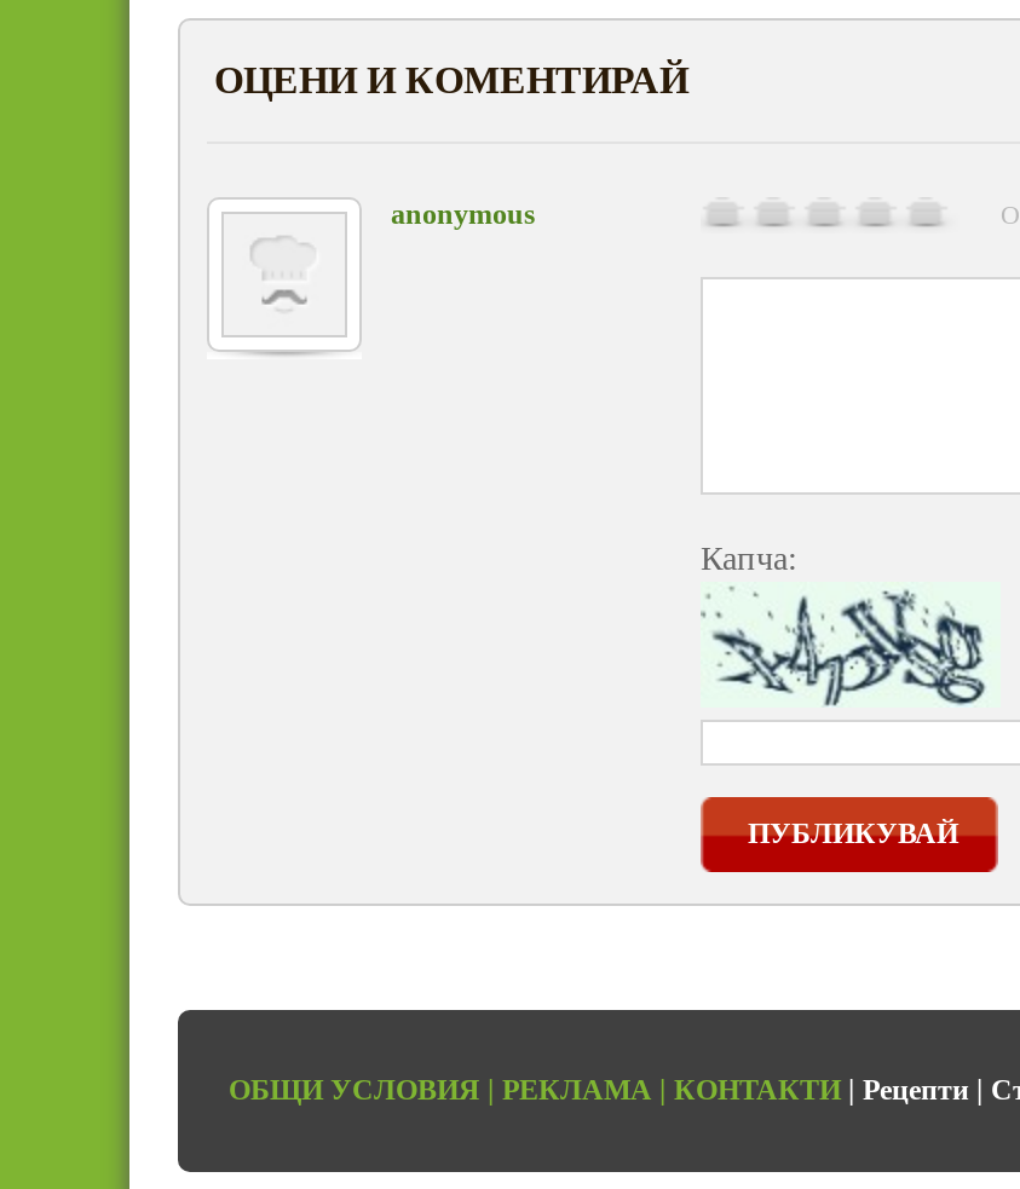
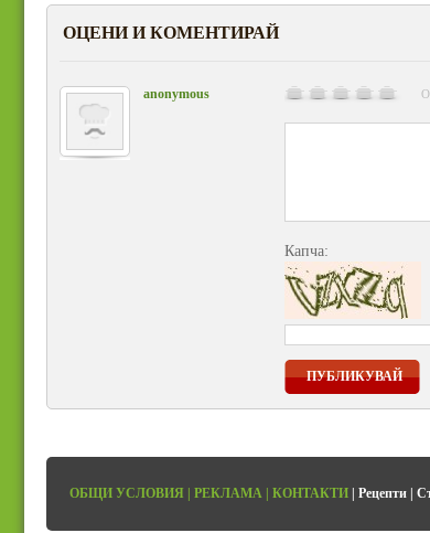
- [image]
+ [image]
